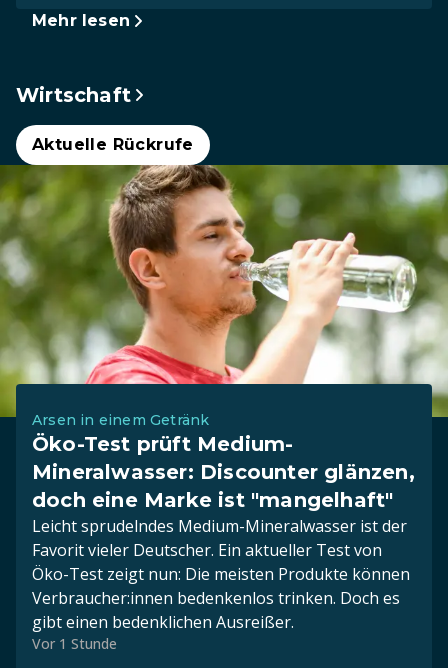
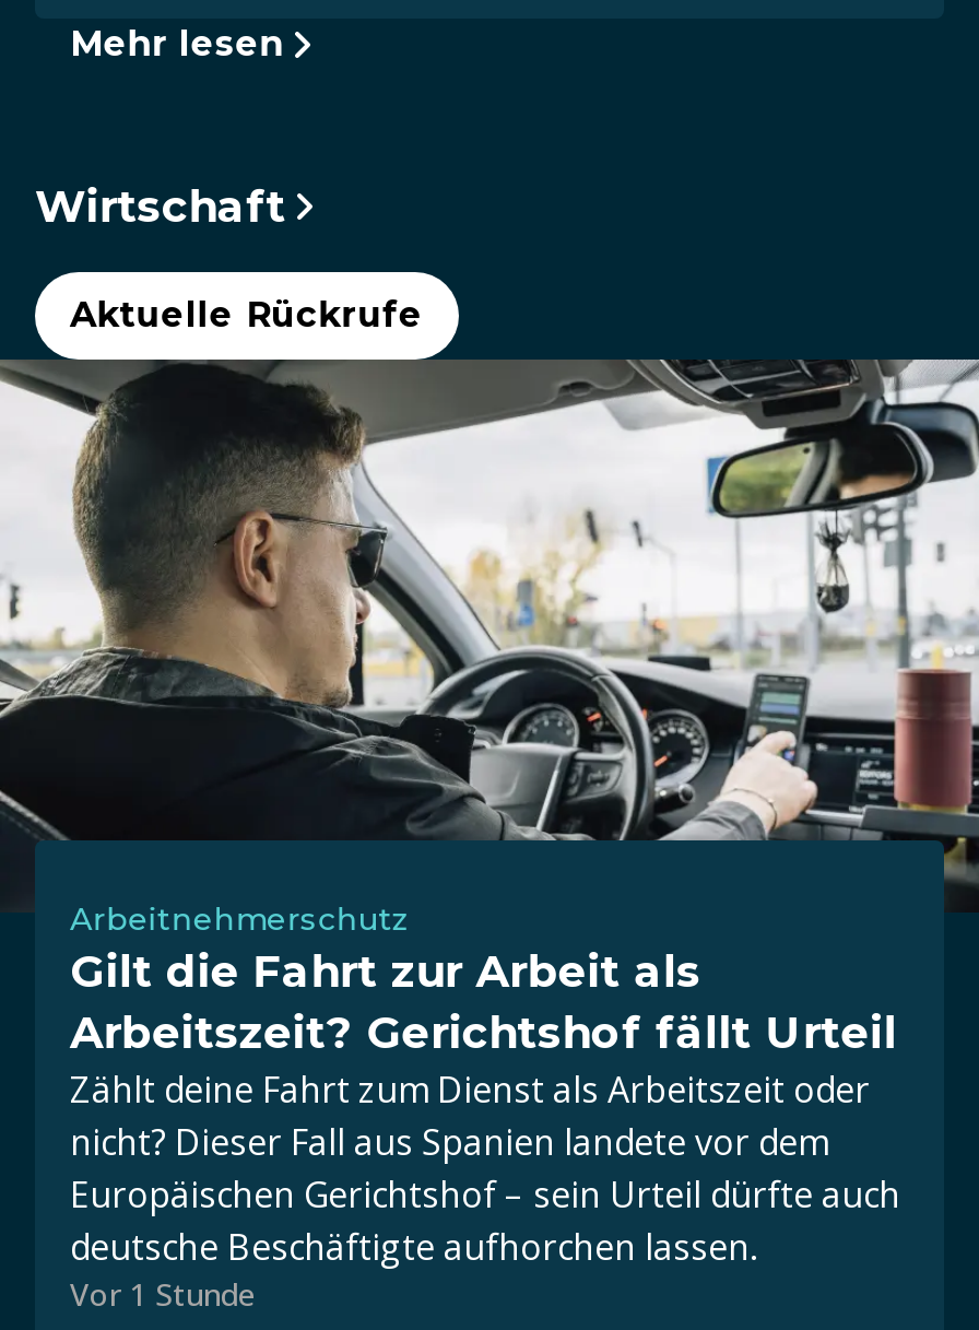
- [image]
- Arsen in einem Getränk
- Öko-Test prüft Medium-
- Mineralwasser: Discounter glänzen,
- doch eine Marke ist "mangelhaft"
- Leicht sprudelndes Medium-Mineralwasser ist der
- Favorit vieler Deutscher. Ein aktueller Test von
- Öko-Test zeigt nun: Die meisten Produkte können
- Verbraucher:innen bedenkenlos trinken. Doch es
- gibt einen bedenklichen Ausreißer.
+ [image]
+ Arbeitnehmerschutz
+ Gilt die Fahrt zur Arbeit als
+ Arbeitszeit? Gerichtshof fällt Urteil
+ Zählt deine Fahrt zum Dienst als Arbeitszeit oder
+ nicht? Dieser Fall aus Spanien landete vor dem
+ Europäischen Gerichtshof – sein Urteil dürfte auch
+ deutsche Beschäftigte aufhorchen lassen.
